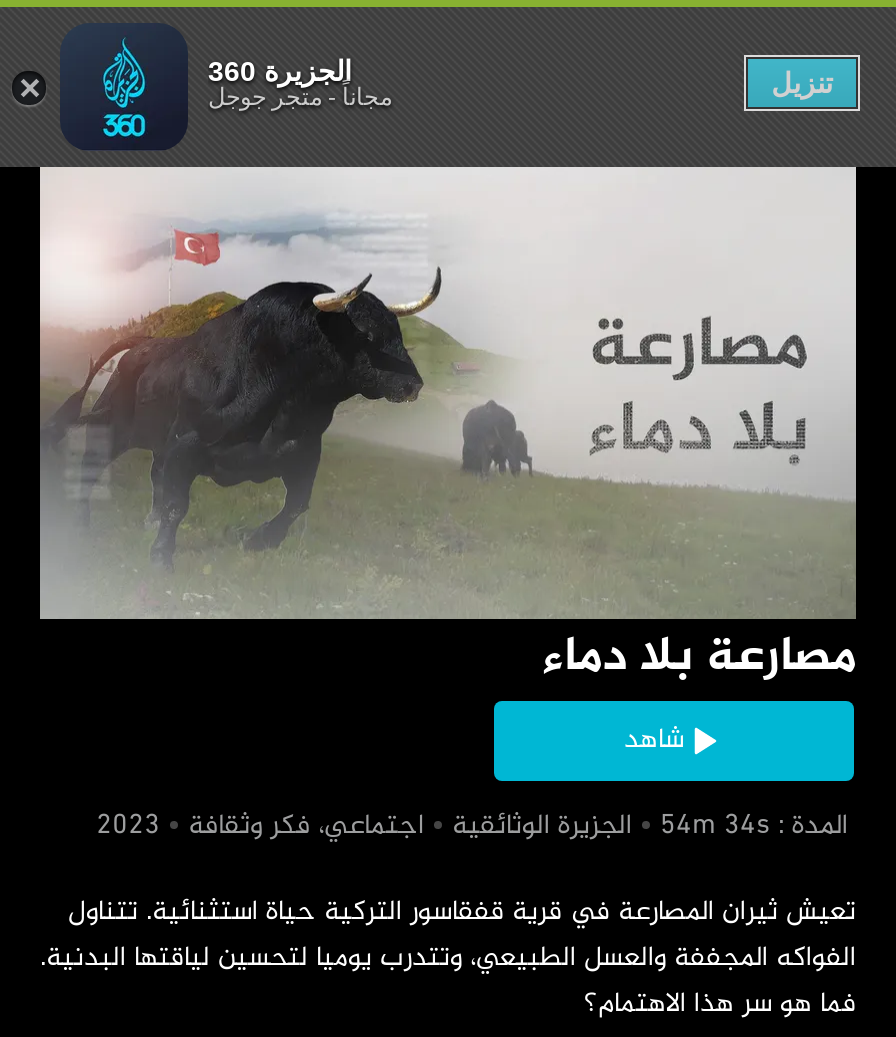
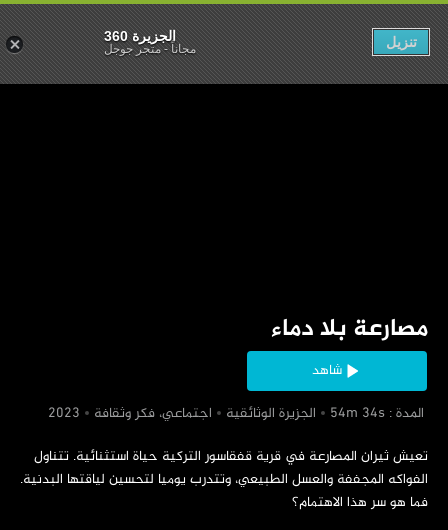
- [image]

- [image]
